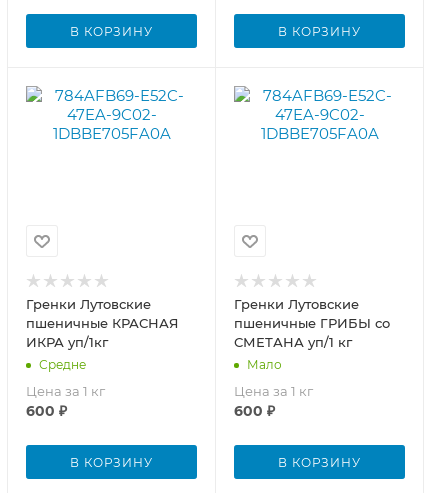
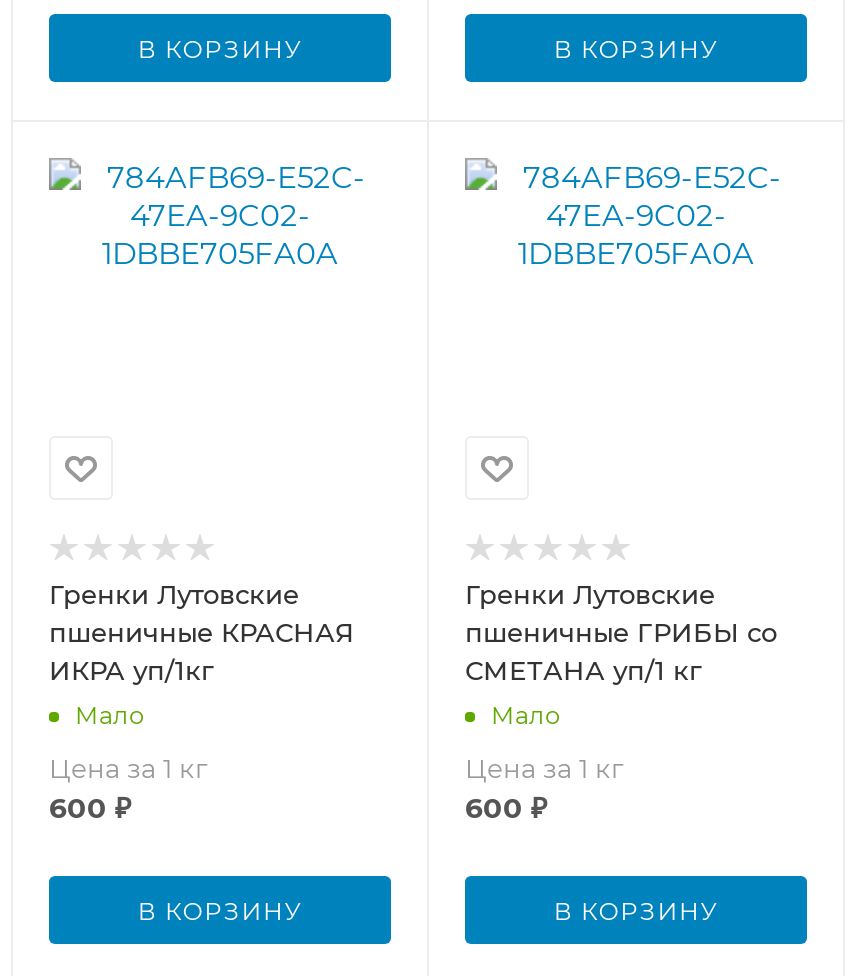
- Средне
+ Мало
